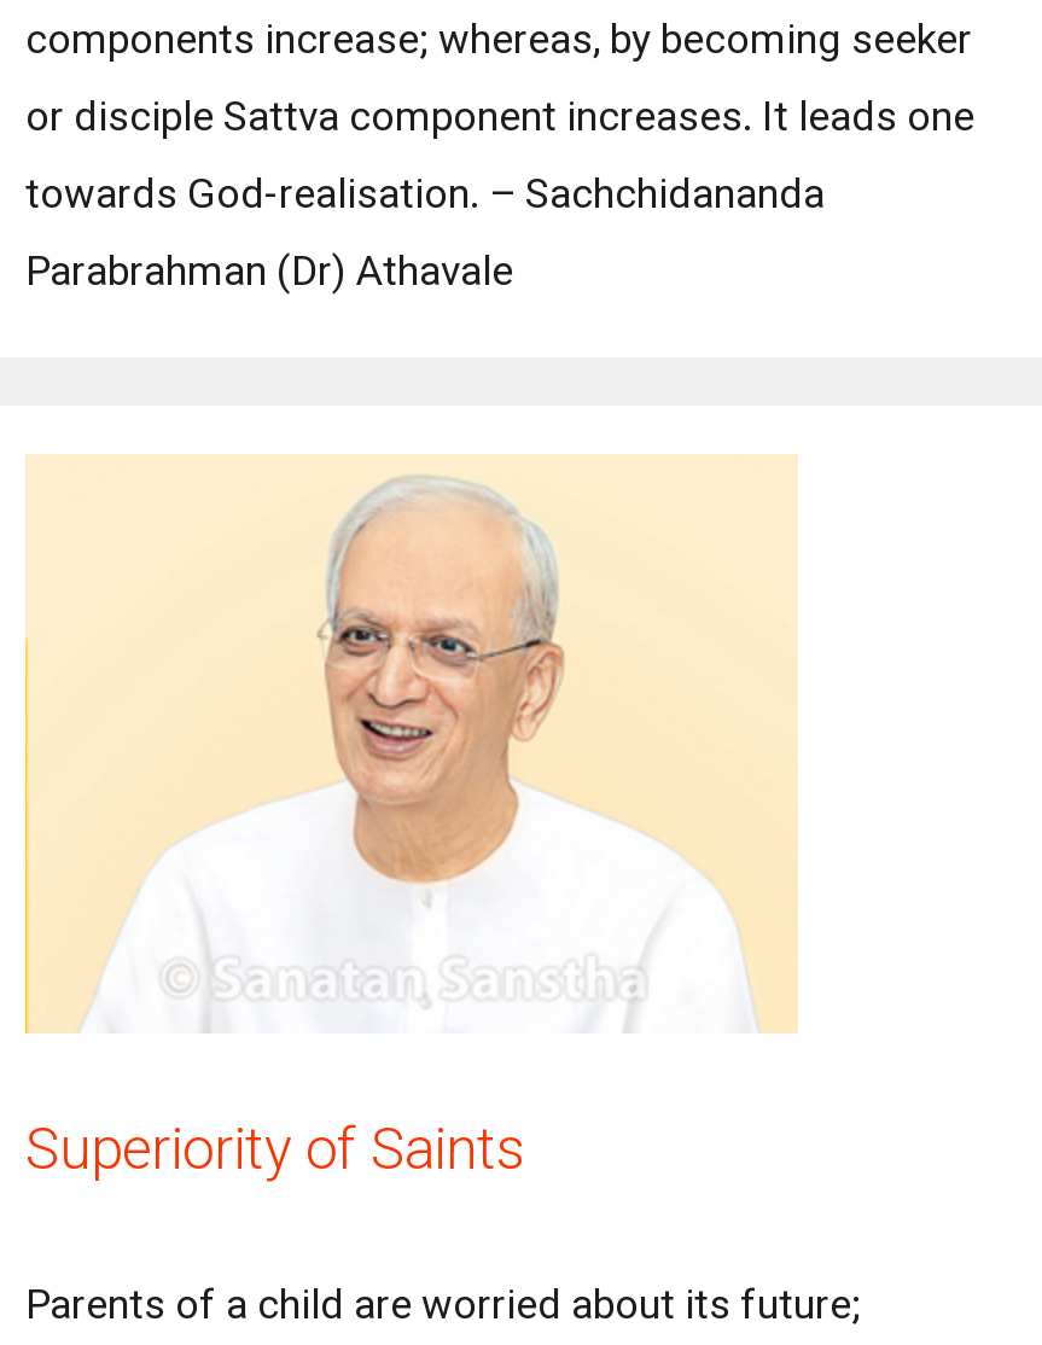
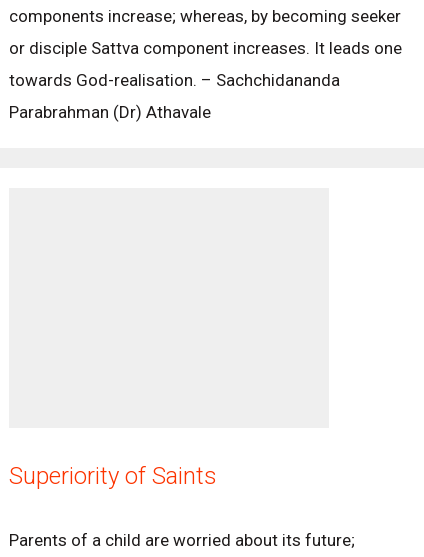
- [image]
